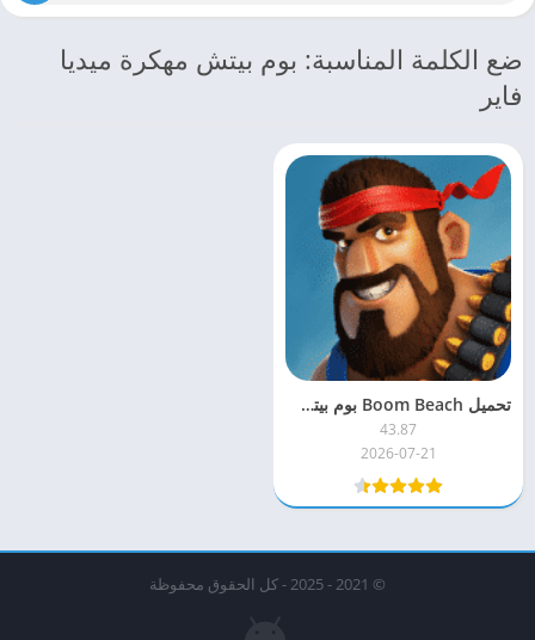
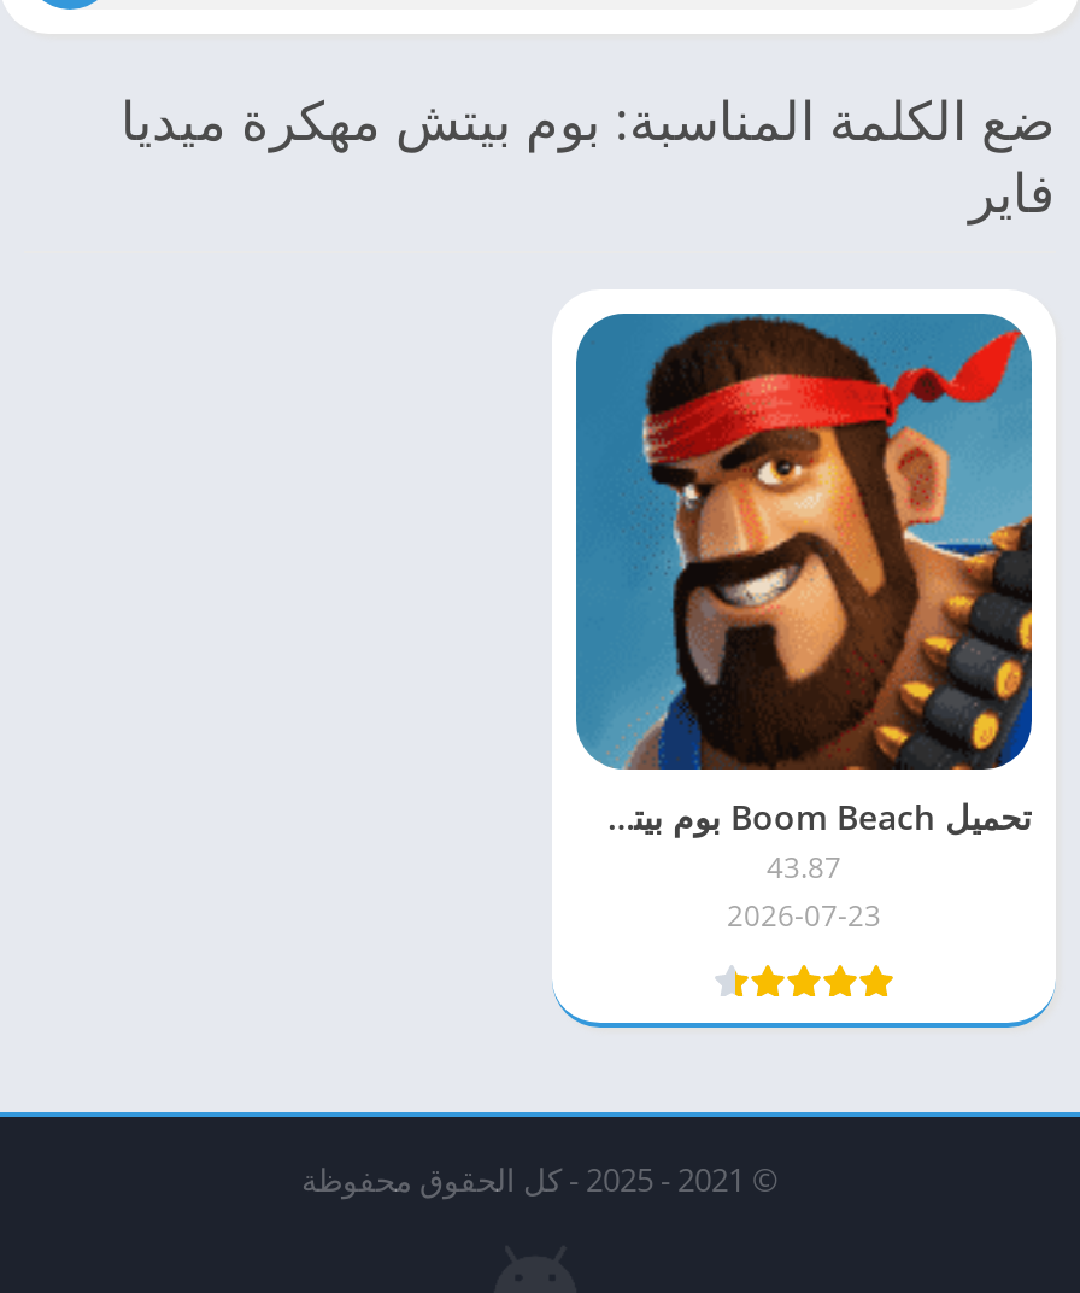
- 2026-07-21
+ 2026-07-23
